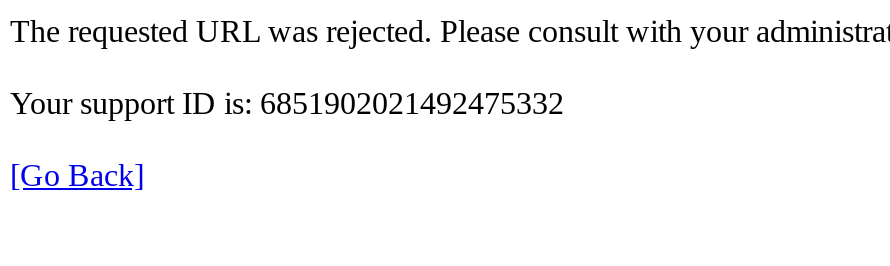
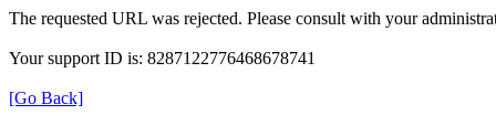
- Your support ID is: 6851902021492475332
+ Your support ID is: 8287122776468678741
